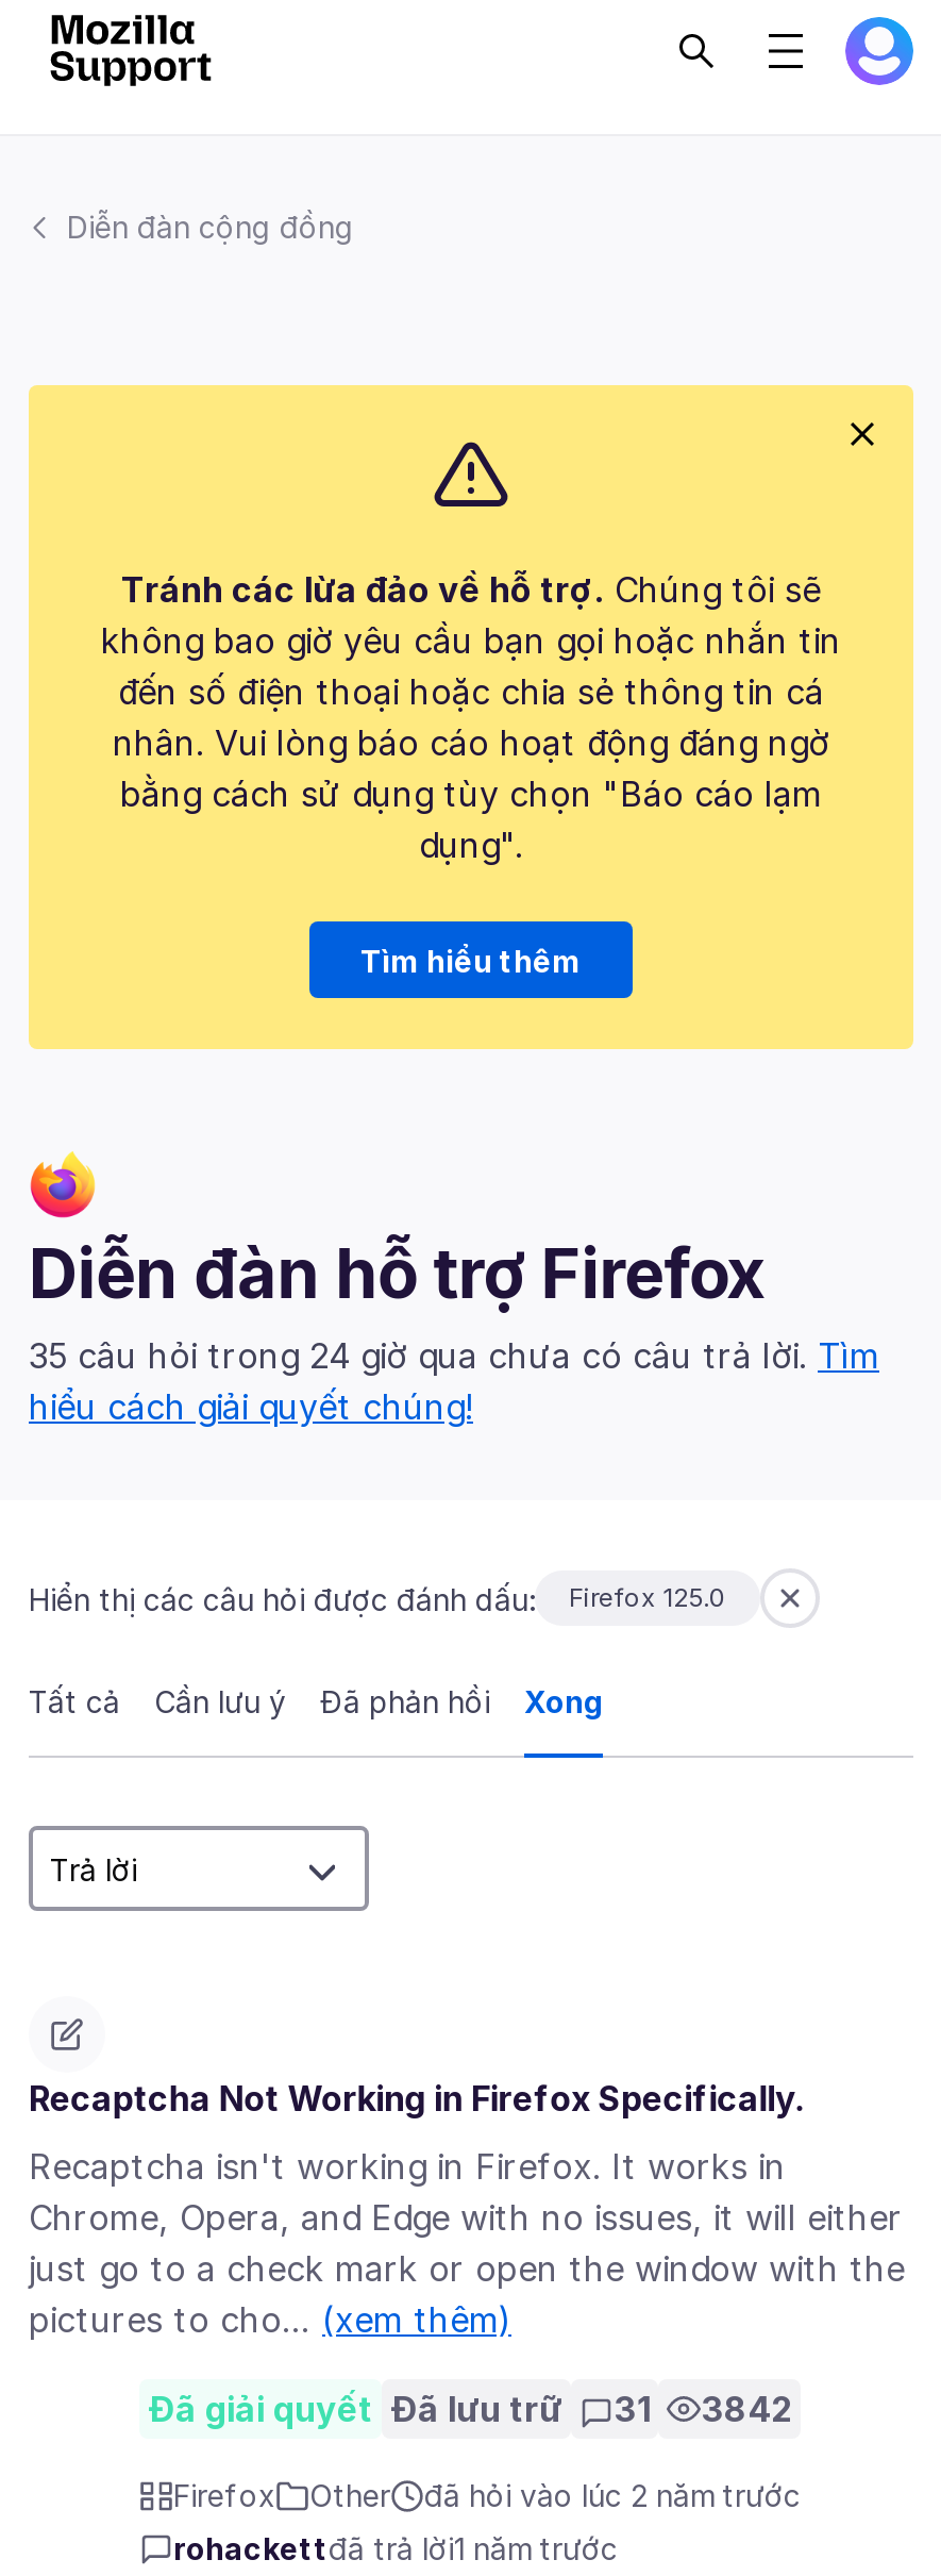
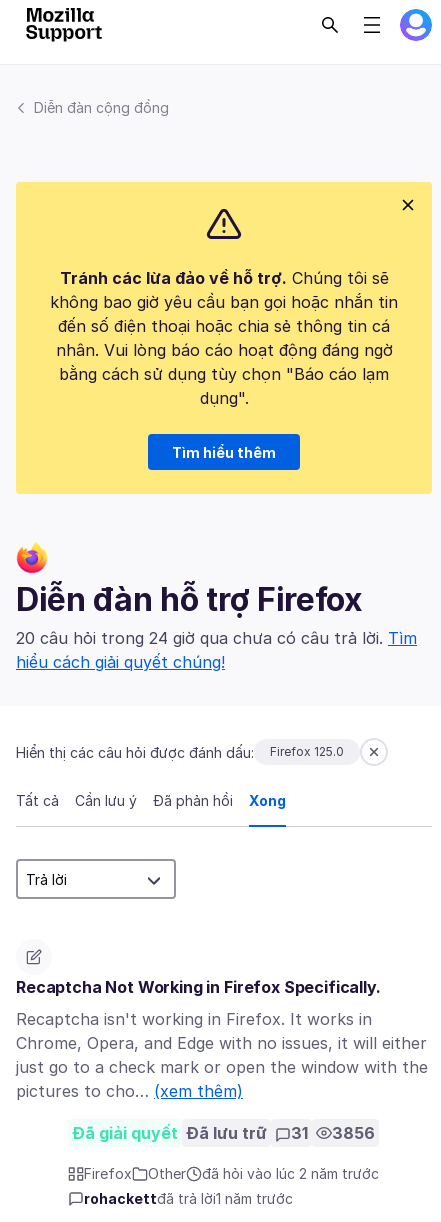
- 35 câu hỏi trong 24 giờ qua chưa có câu trả lời. Tìm
+ 20 câu hỏi trong 24 giờ qua chưa có câu trả lời. Tìm

- Đã giải quyết Đã lưu trữ 31 3842
+ Đã giải quyết Đã lưu trữ 31 3856
